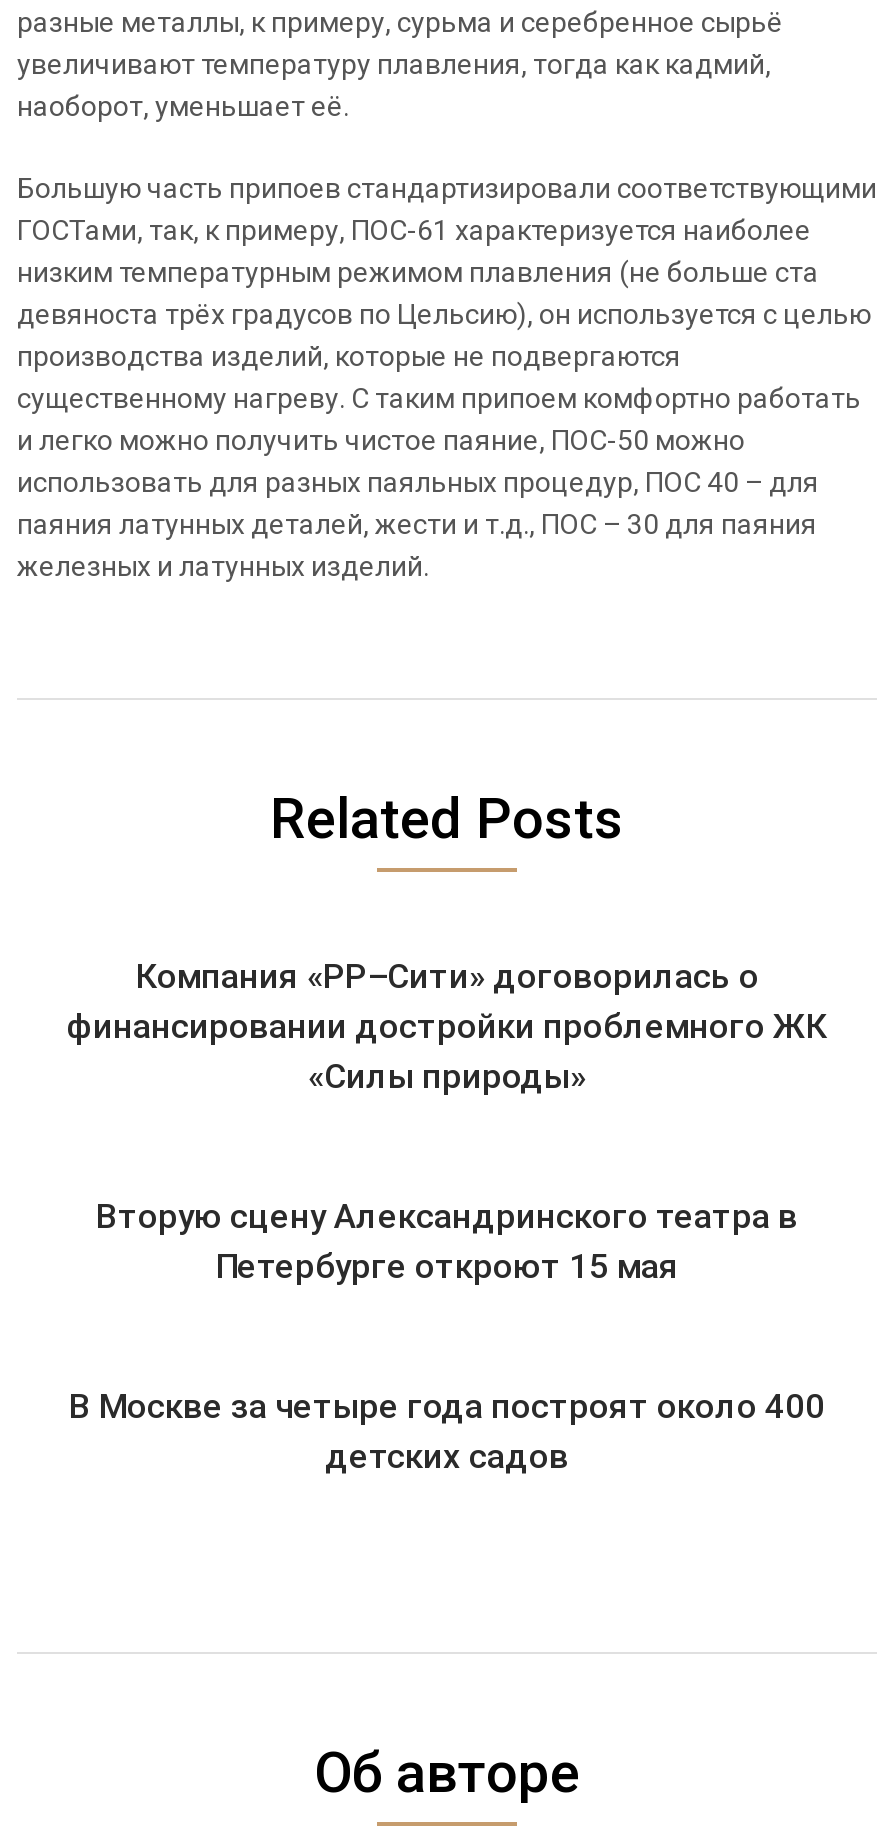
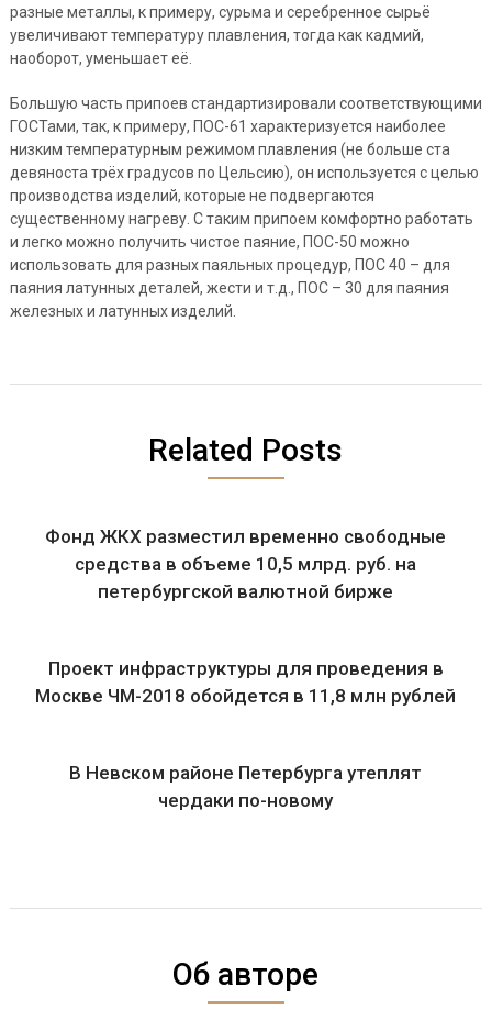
- Компания «РР–Сити» договорилась о
- финансировании достройки проблемного ЖК
- «Силы природы»
+ Фонд ЖКХ разместил временно свободные
+ средства в объеме 10,5 млрд. руб. на
+ петербургской валютной бирже

- Вторую сцену Александринского театра в
- Петербурге откроют 15 мая
+ Проект инфраструктуры для проведения в
+ Москве ЧМ-2018 обойдется в 11,8 млн рублей

- В Москве за четыре года построят около 400
- детских садов
+ В Невском районе Петербурга утеплят
+ чердаки по-новому
